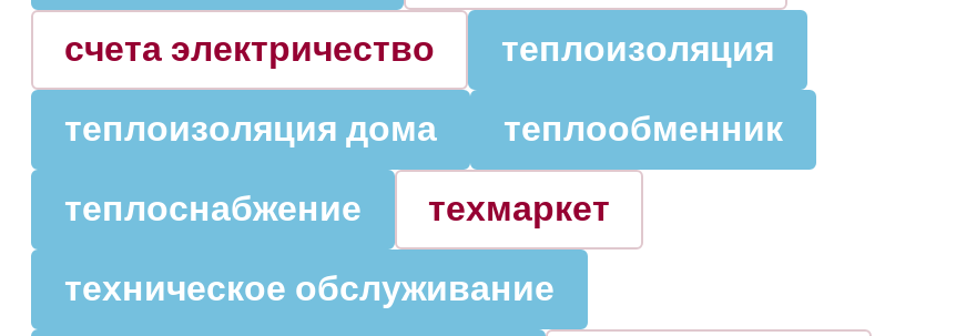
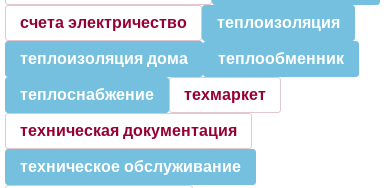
+ техническая документация
